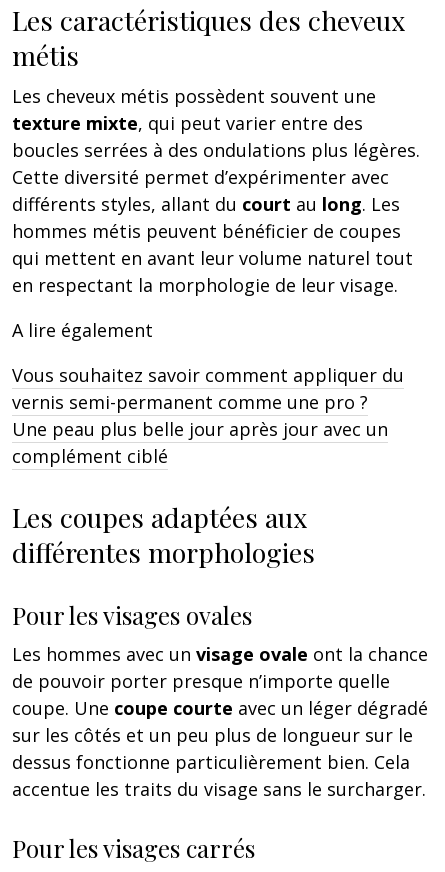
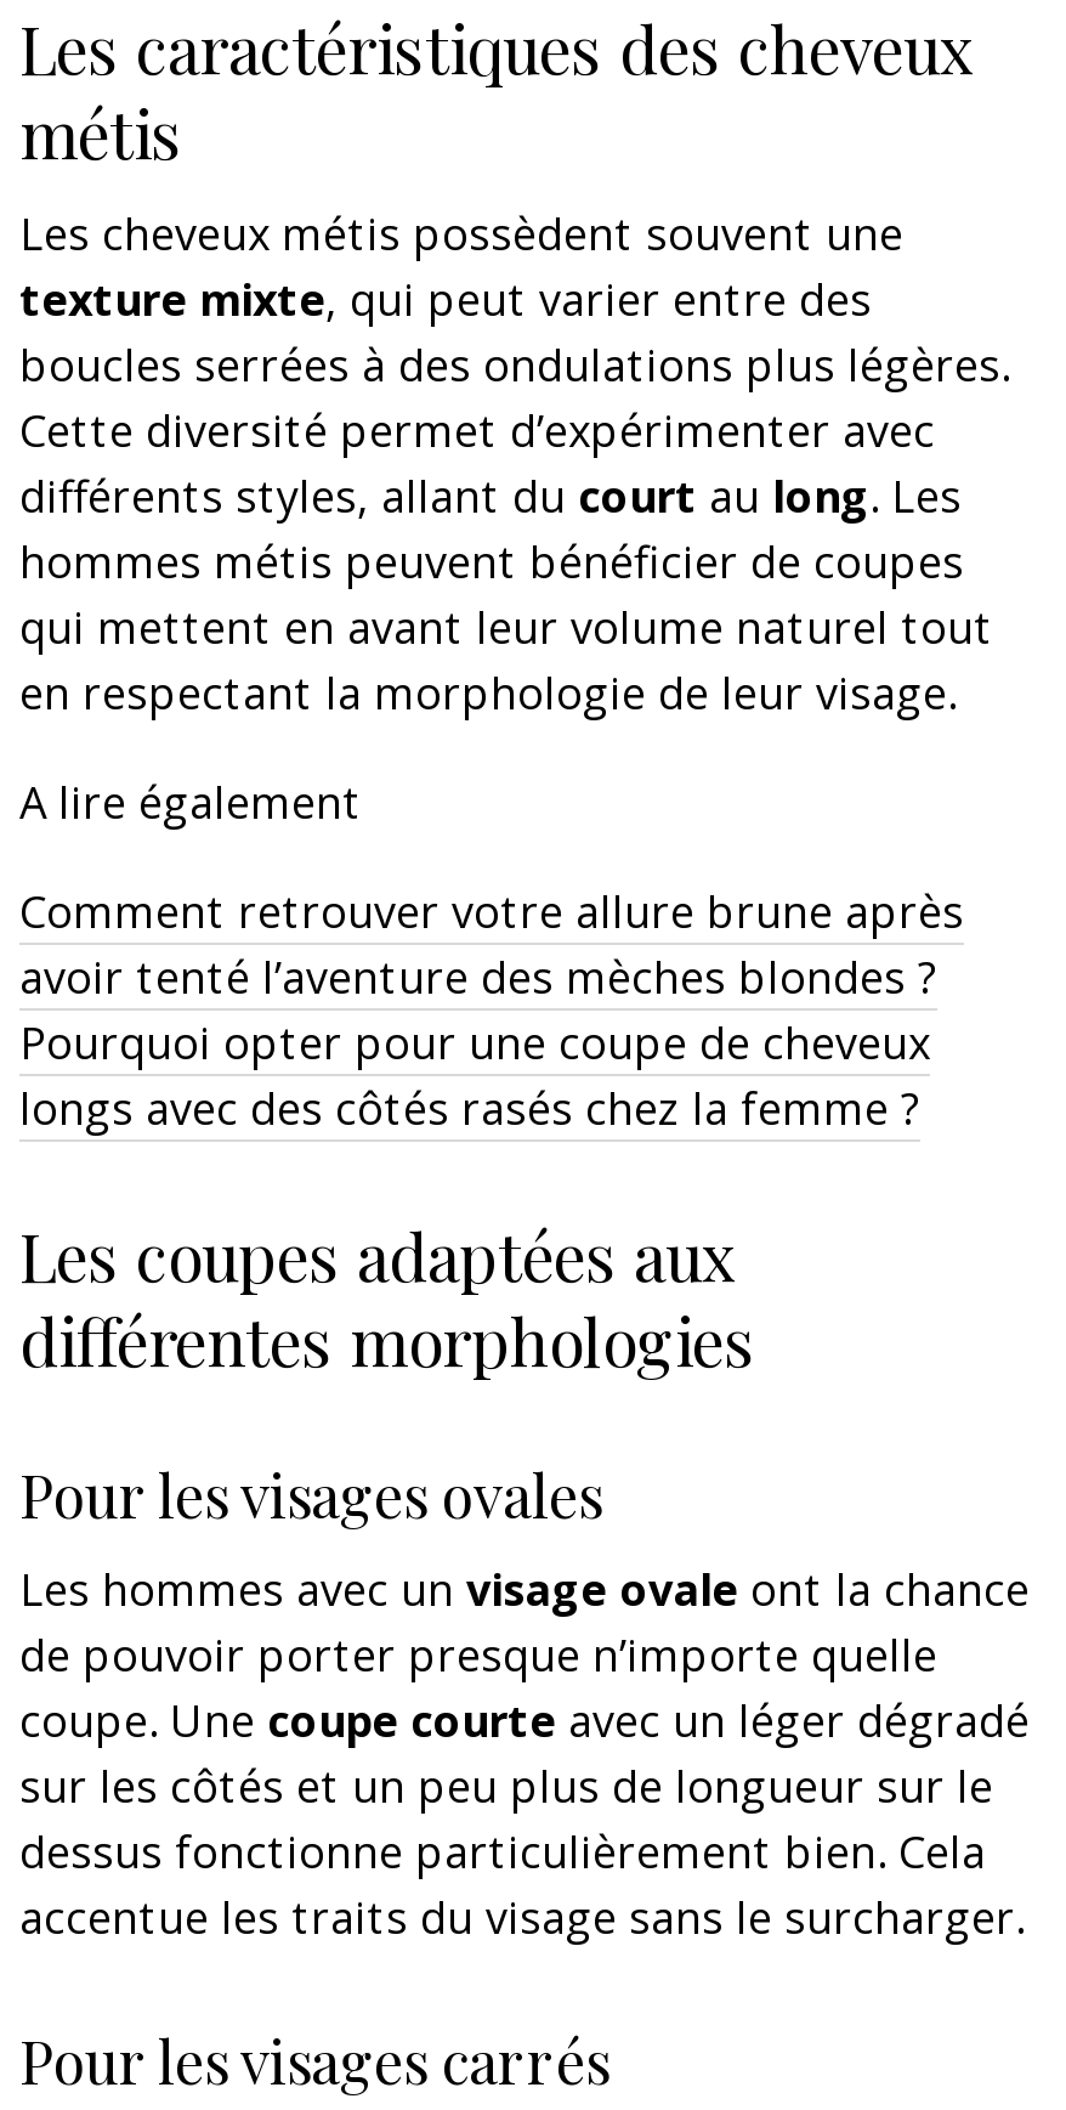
- Vous souhaitez savoir comment appliquer du
- vernis semi-permanent comme une pro ?
- Une peau plus belle jour après jour avec un
- complément ciblé
+ Comment retrouver votre allure brune après
+ avoir tenté l’aventure des mèches blondes ?
+ Pourquoi opter pour une coupe de cheveux
+ longs avec des côtés rasés chez la femme ?
